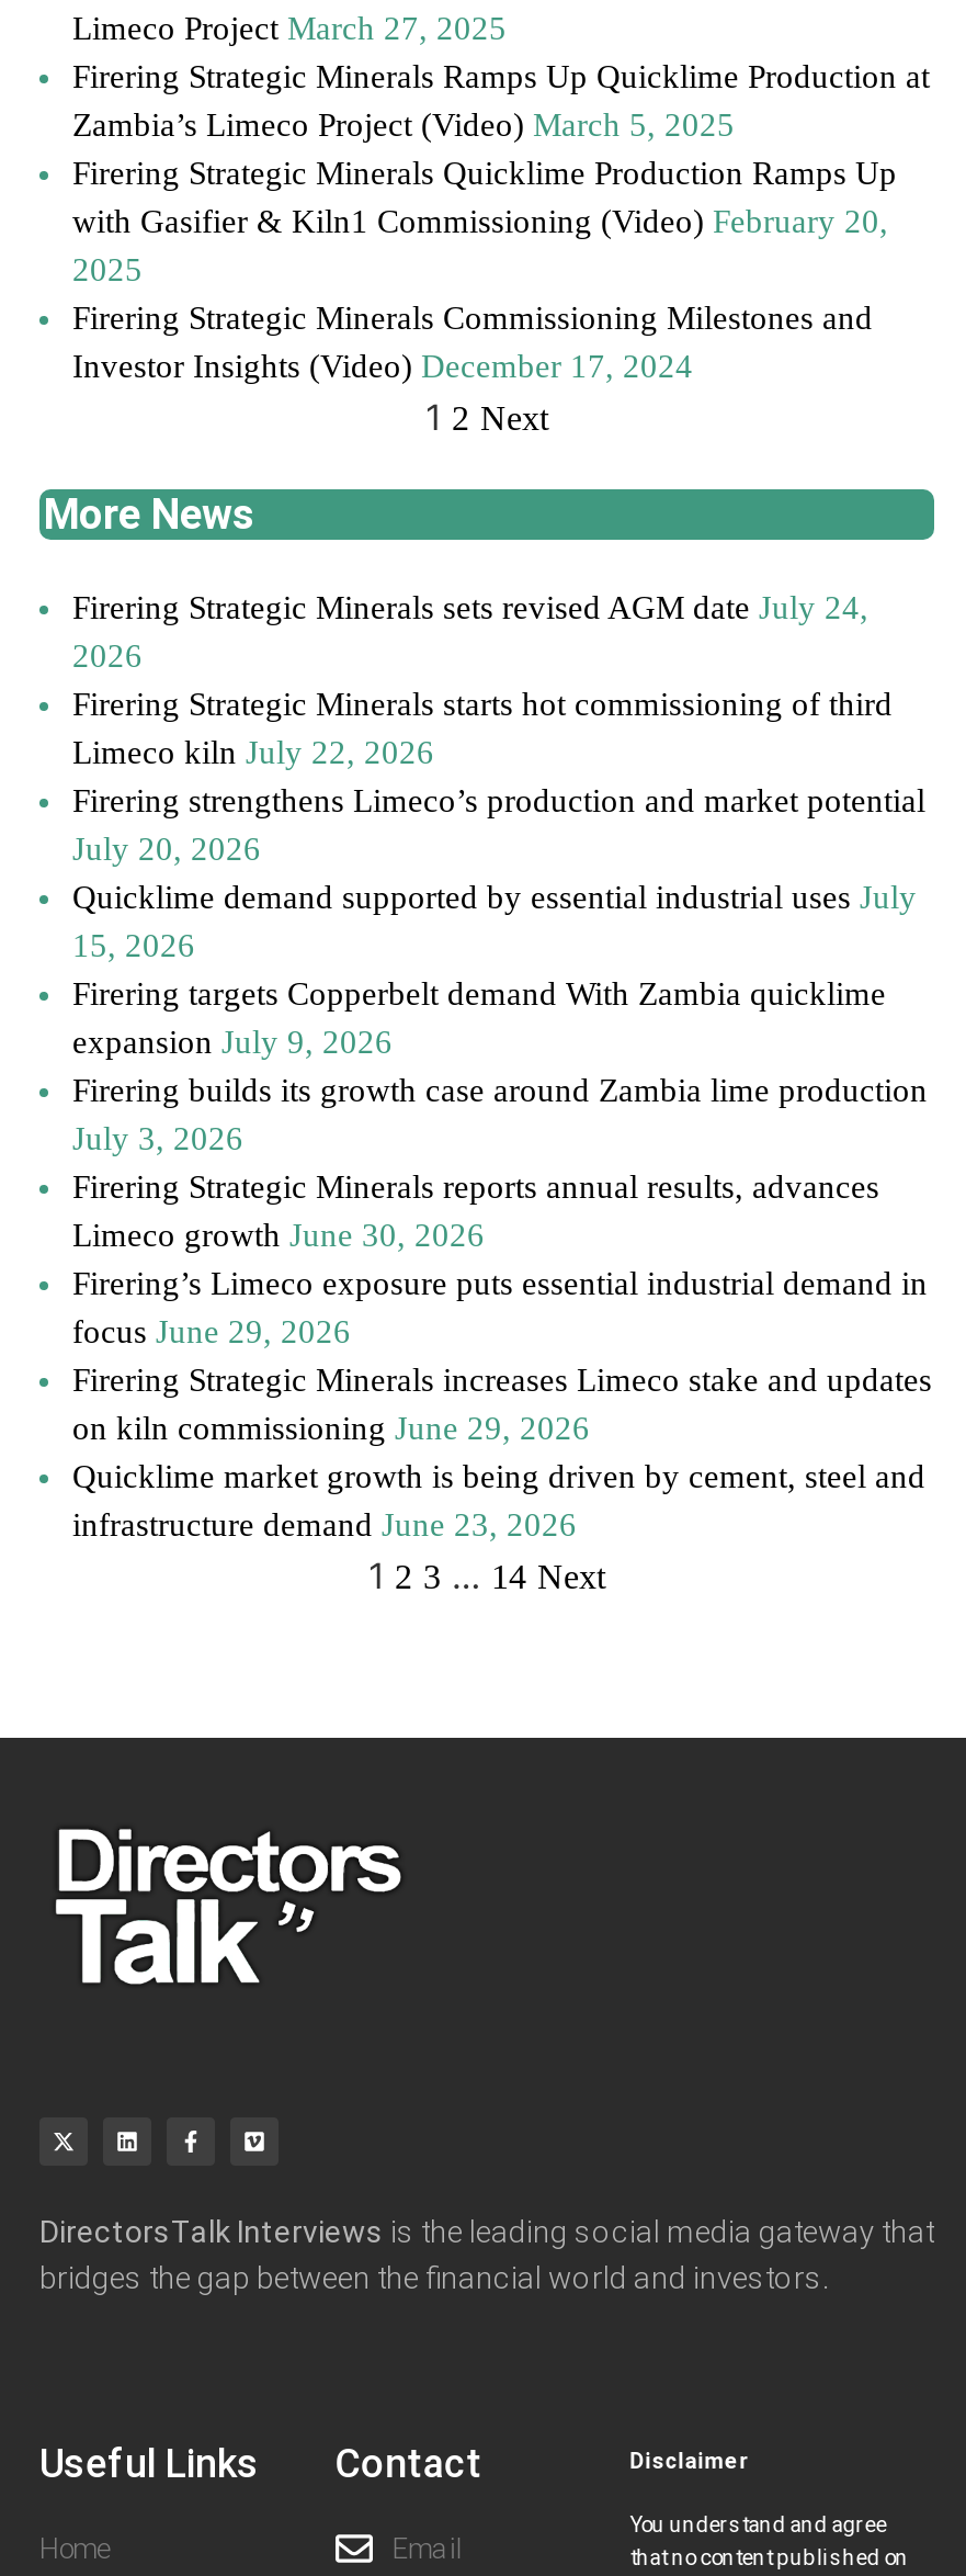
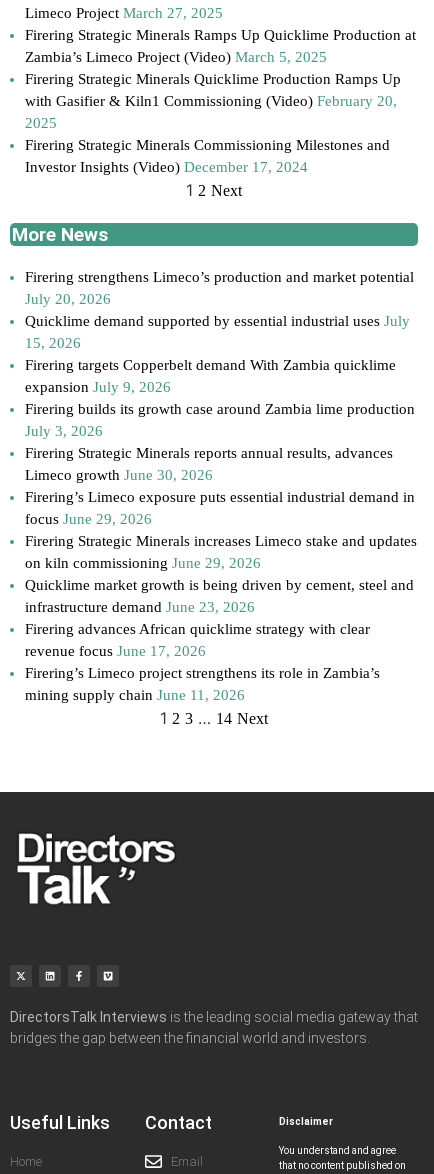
- Firering Strategic Minerals sets revised AGM date July 24,
- 2026
- Firering Strategic Minerals starts hot commissioning of third
- Limeco kiln July 22, 2026

moved up: Firering strengthens Limeco’s production and market potential | July 20, 2026 | Quicklime demand supported by essential industrial uses July | ... | Quicklime market growth is being driven by cement, steel and | infrastructure demand June 23, 2026

+ Firering advances African quicklime strategy with clear
+ revenue focus June 17, 2026
+ Firering’s Limeco project strengthens its role in Zambia’s
+ mining supply chain June 11, 2026
